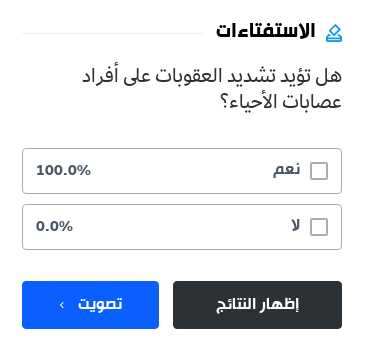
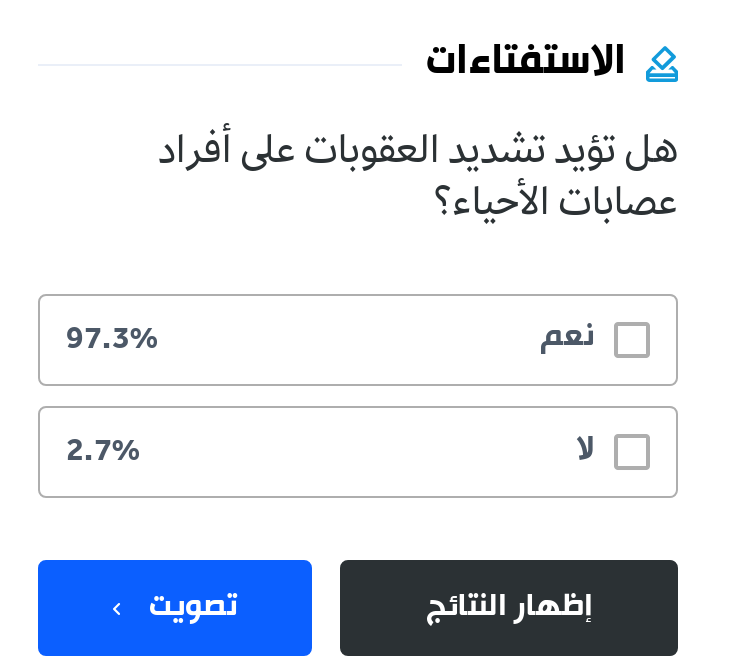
- 100.0%
+ 97.3%

- 0.0%
+ 2.7%
